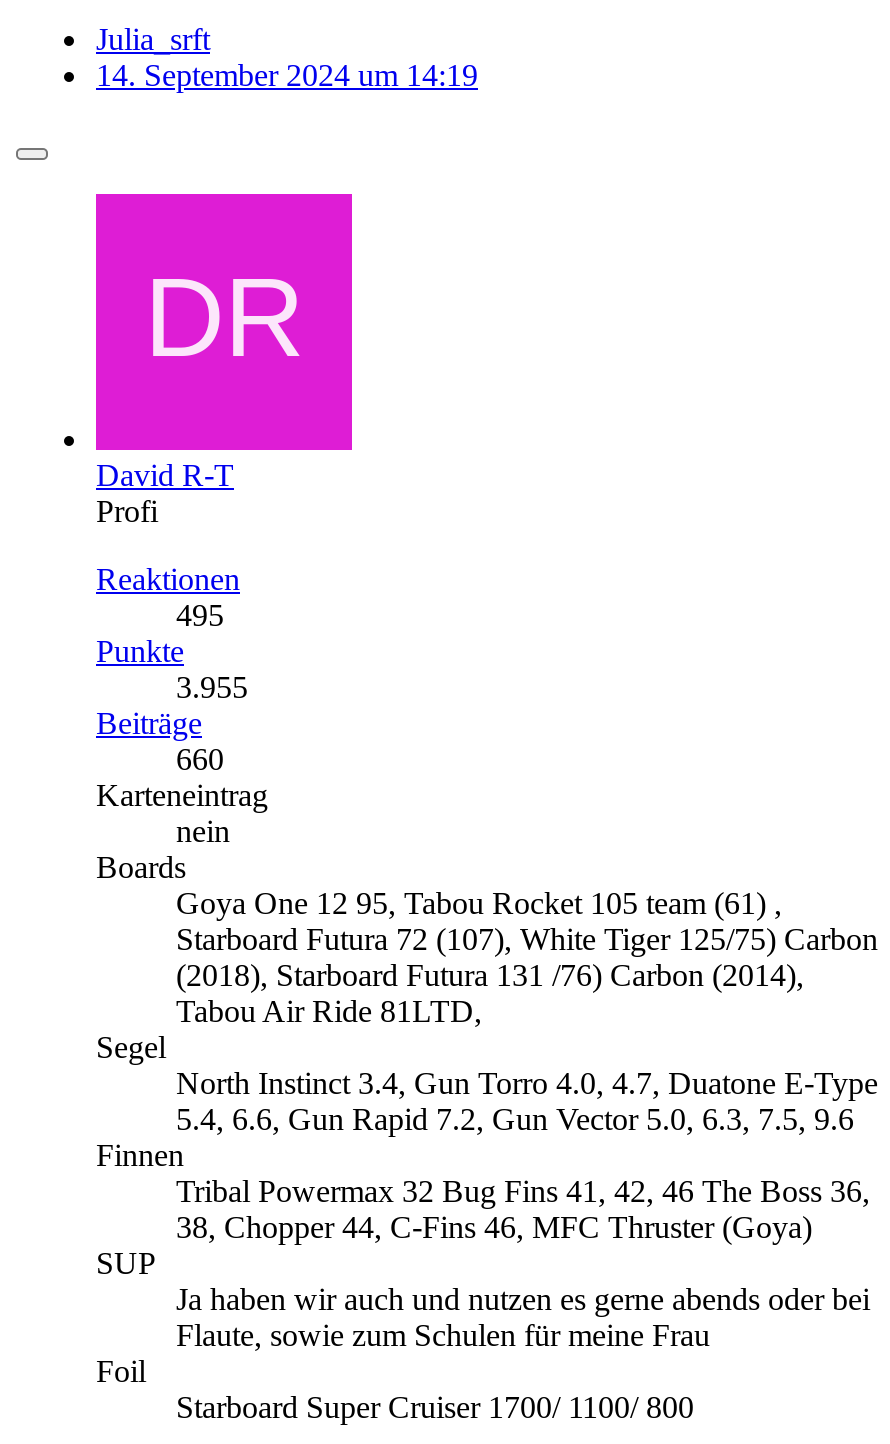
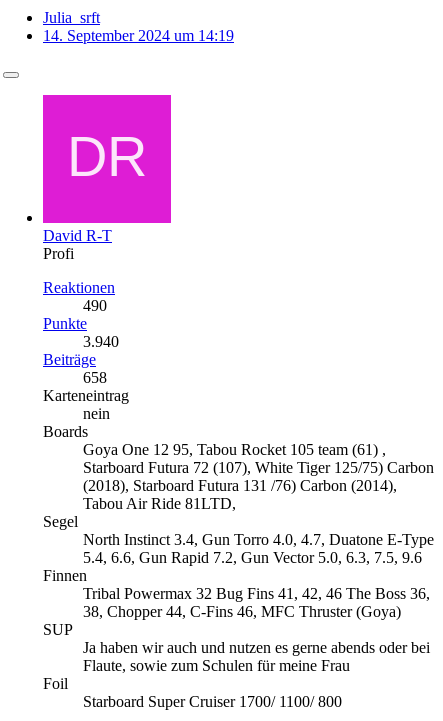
- 495
+ 490

- 3.955
+ 3.940

- 660
+ 658
